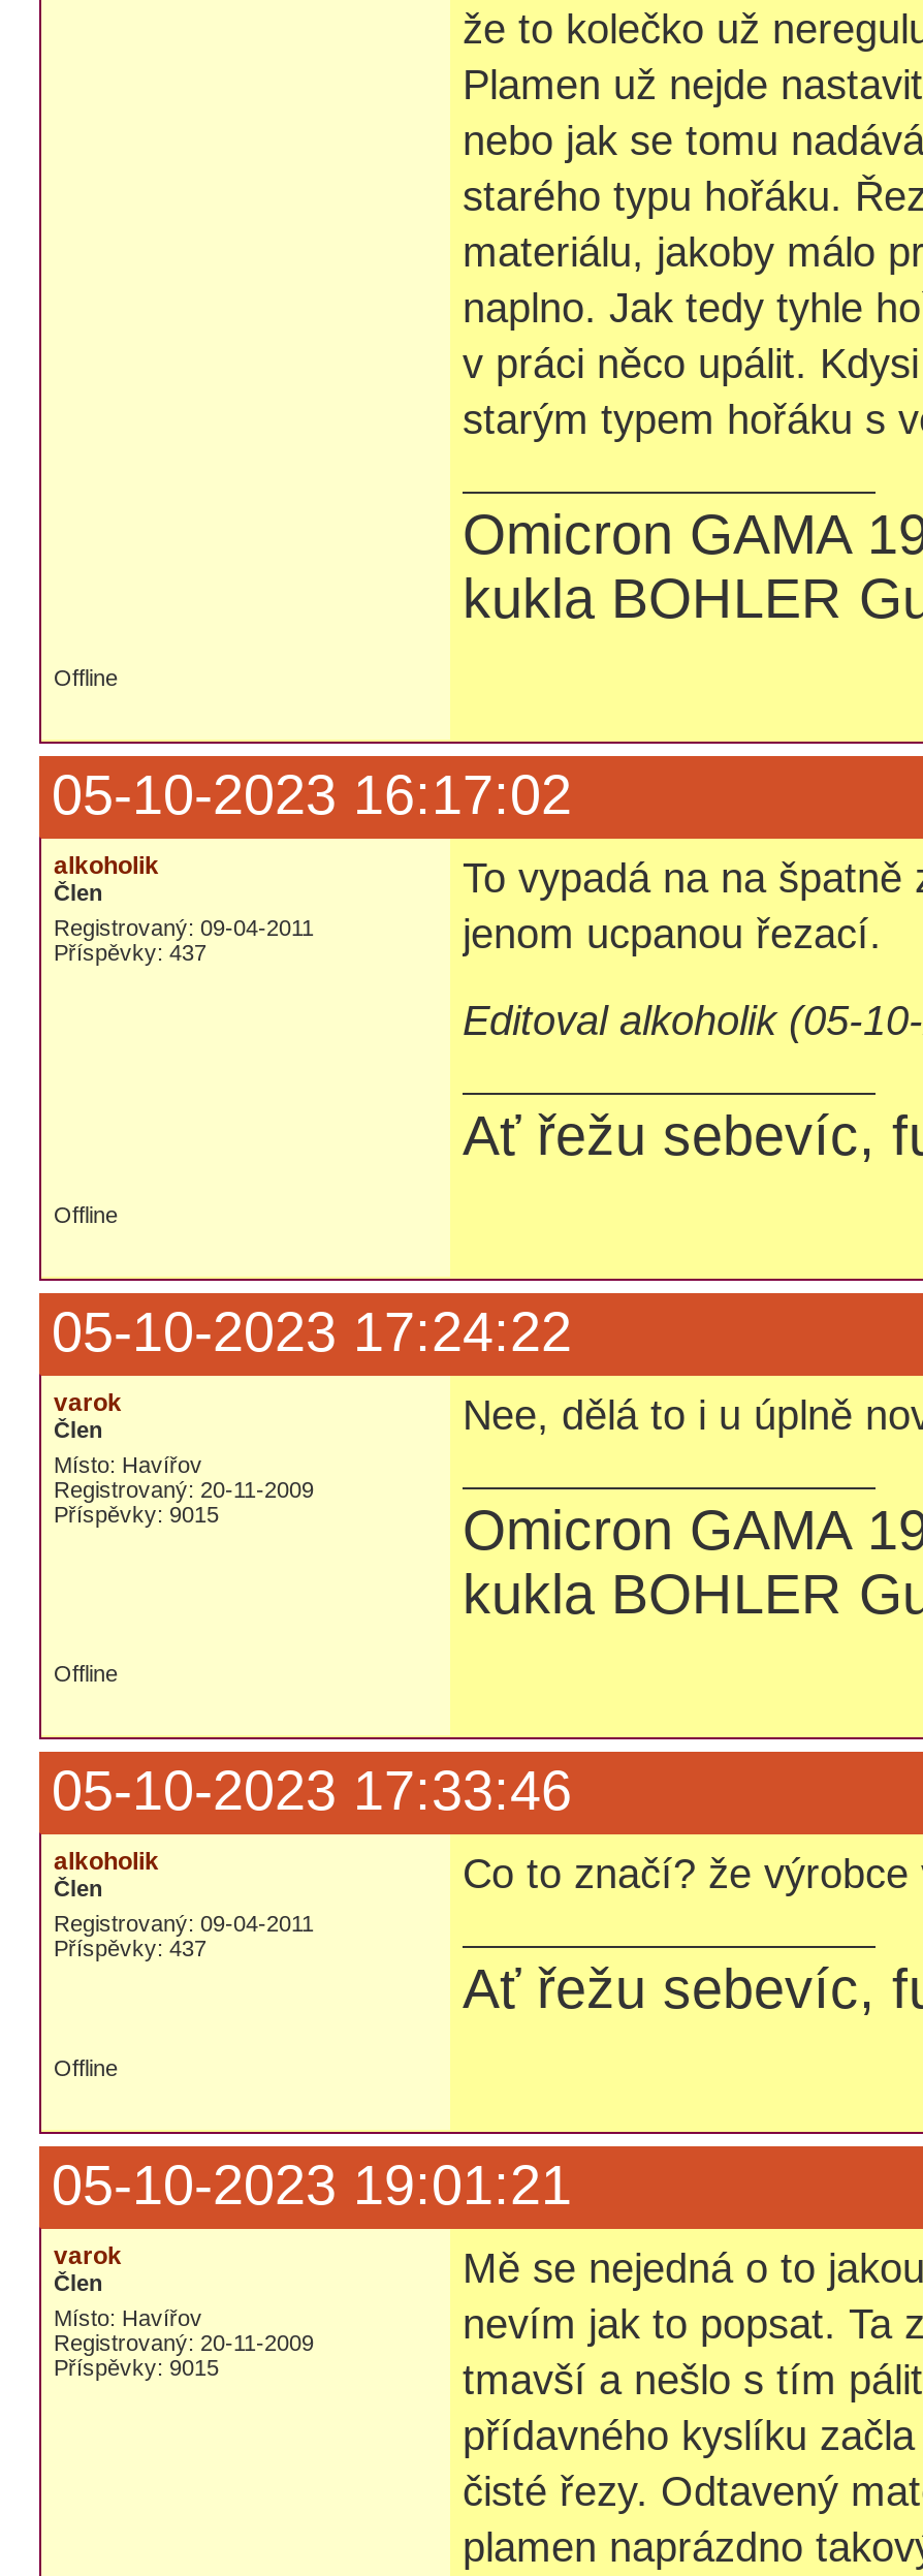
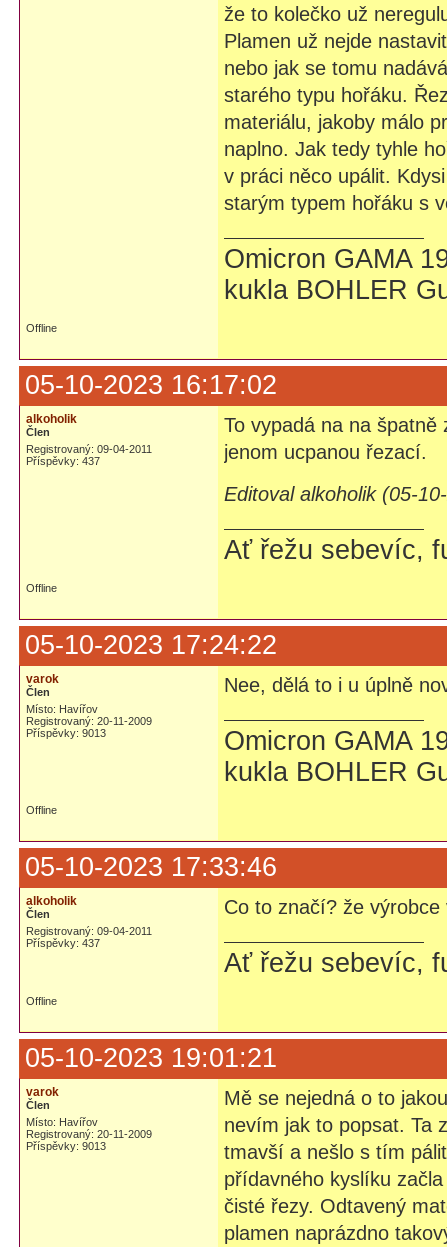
- Příspěvky: 9015
+ Příspěvky: 9013

- Příspěvky: 9015
+ Příspěvky: 9013
